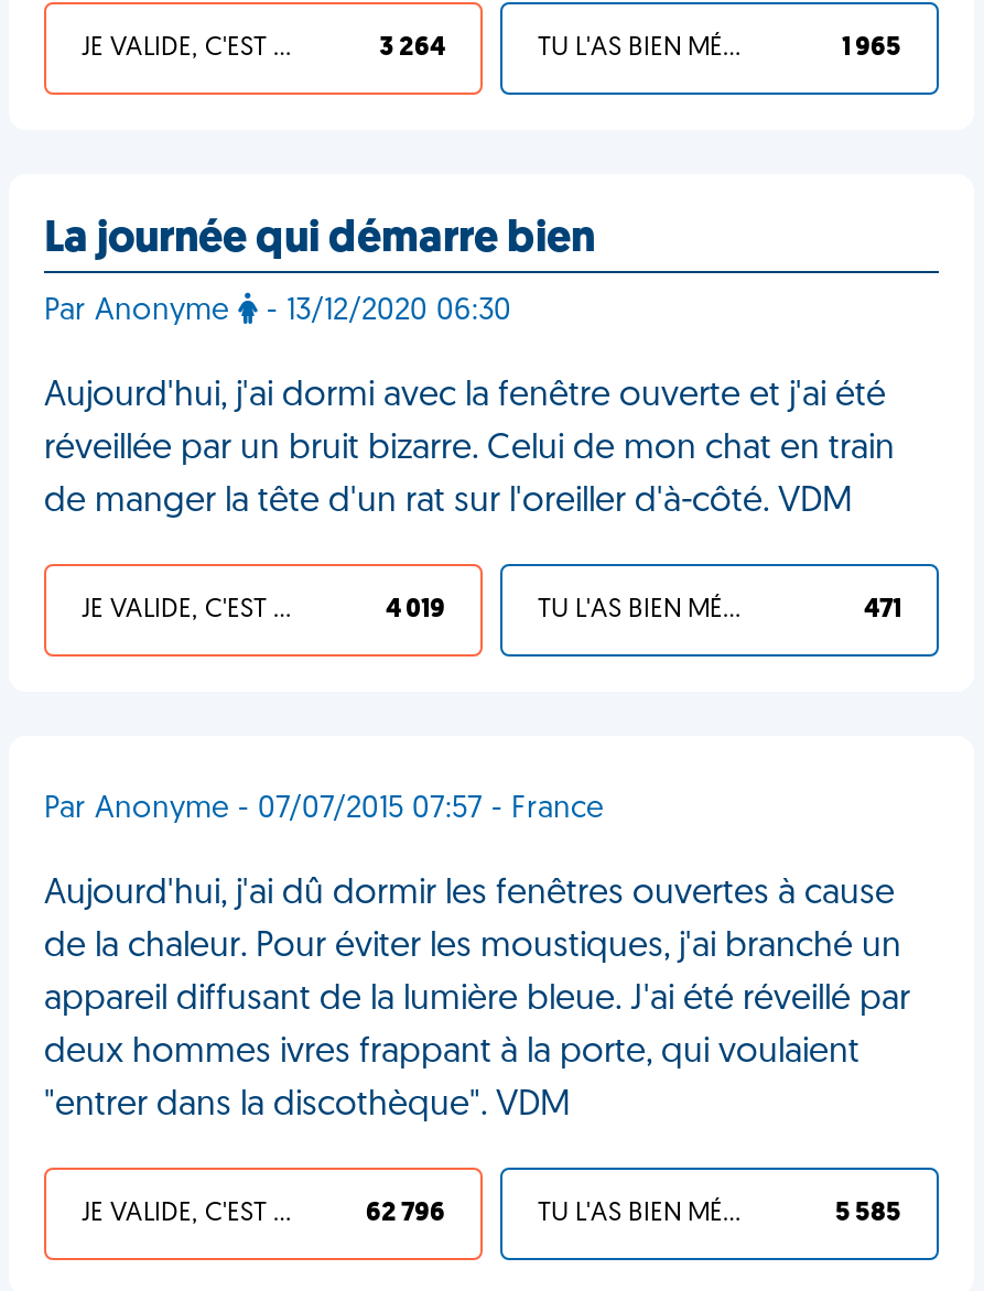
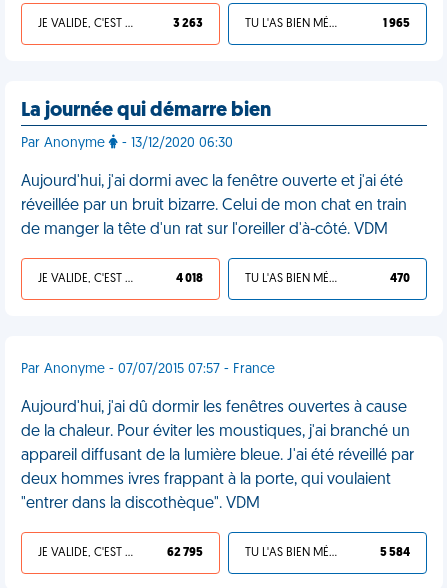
- 3 264
+ 3 263

- 4 019
+ 4 018

- 471
+ 470

- 62 796
+ 62 795

- 5 585
+ 5 584
